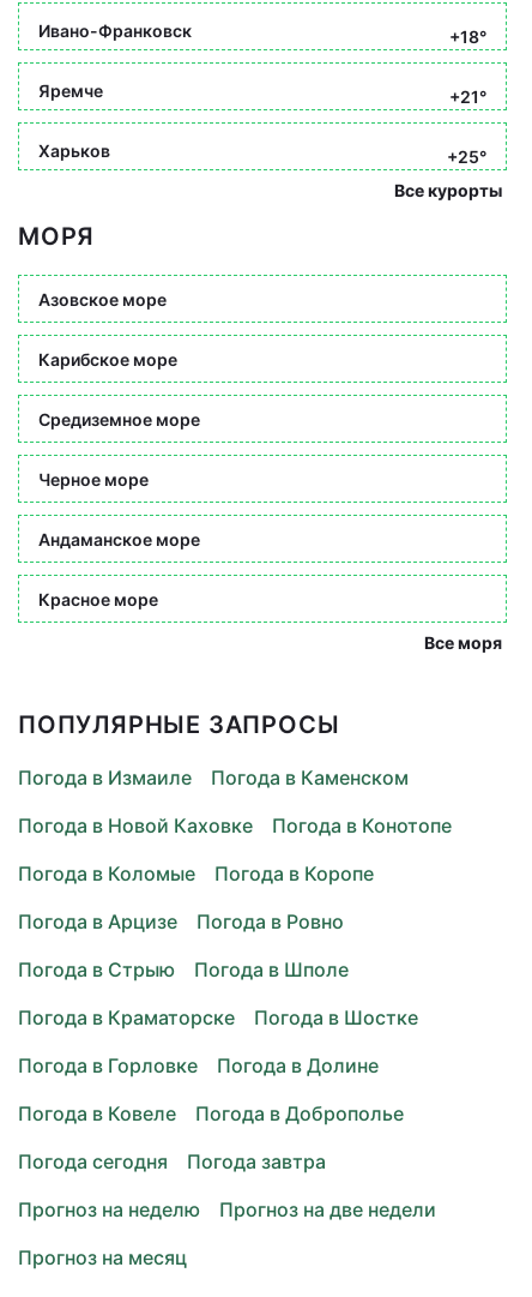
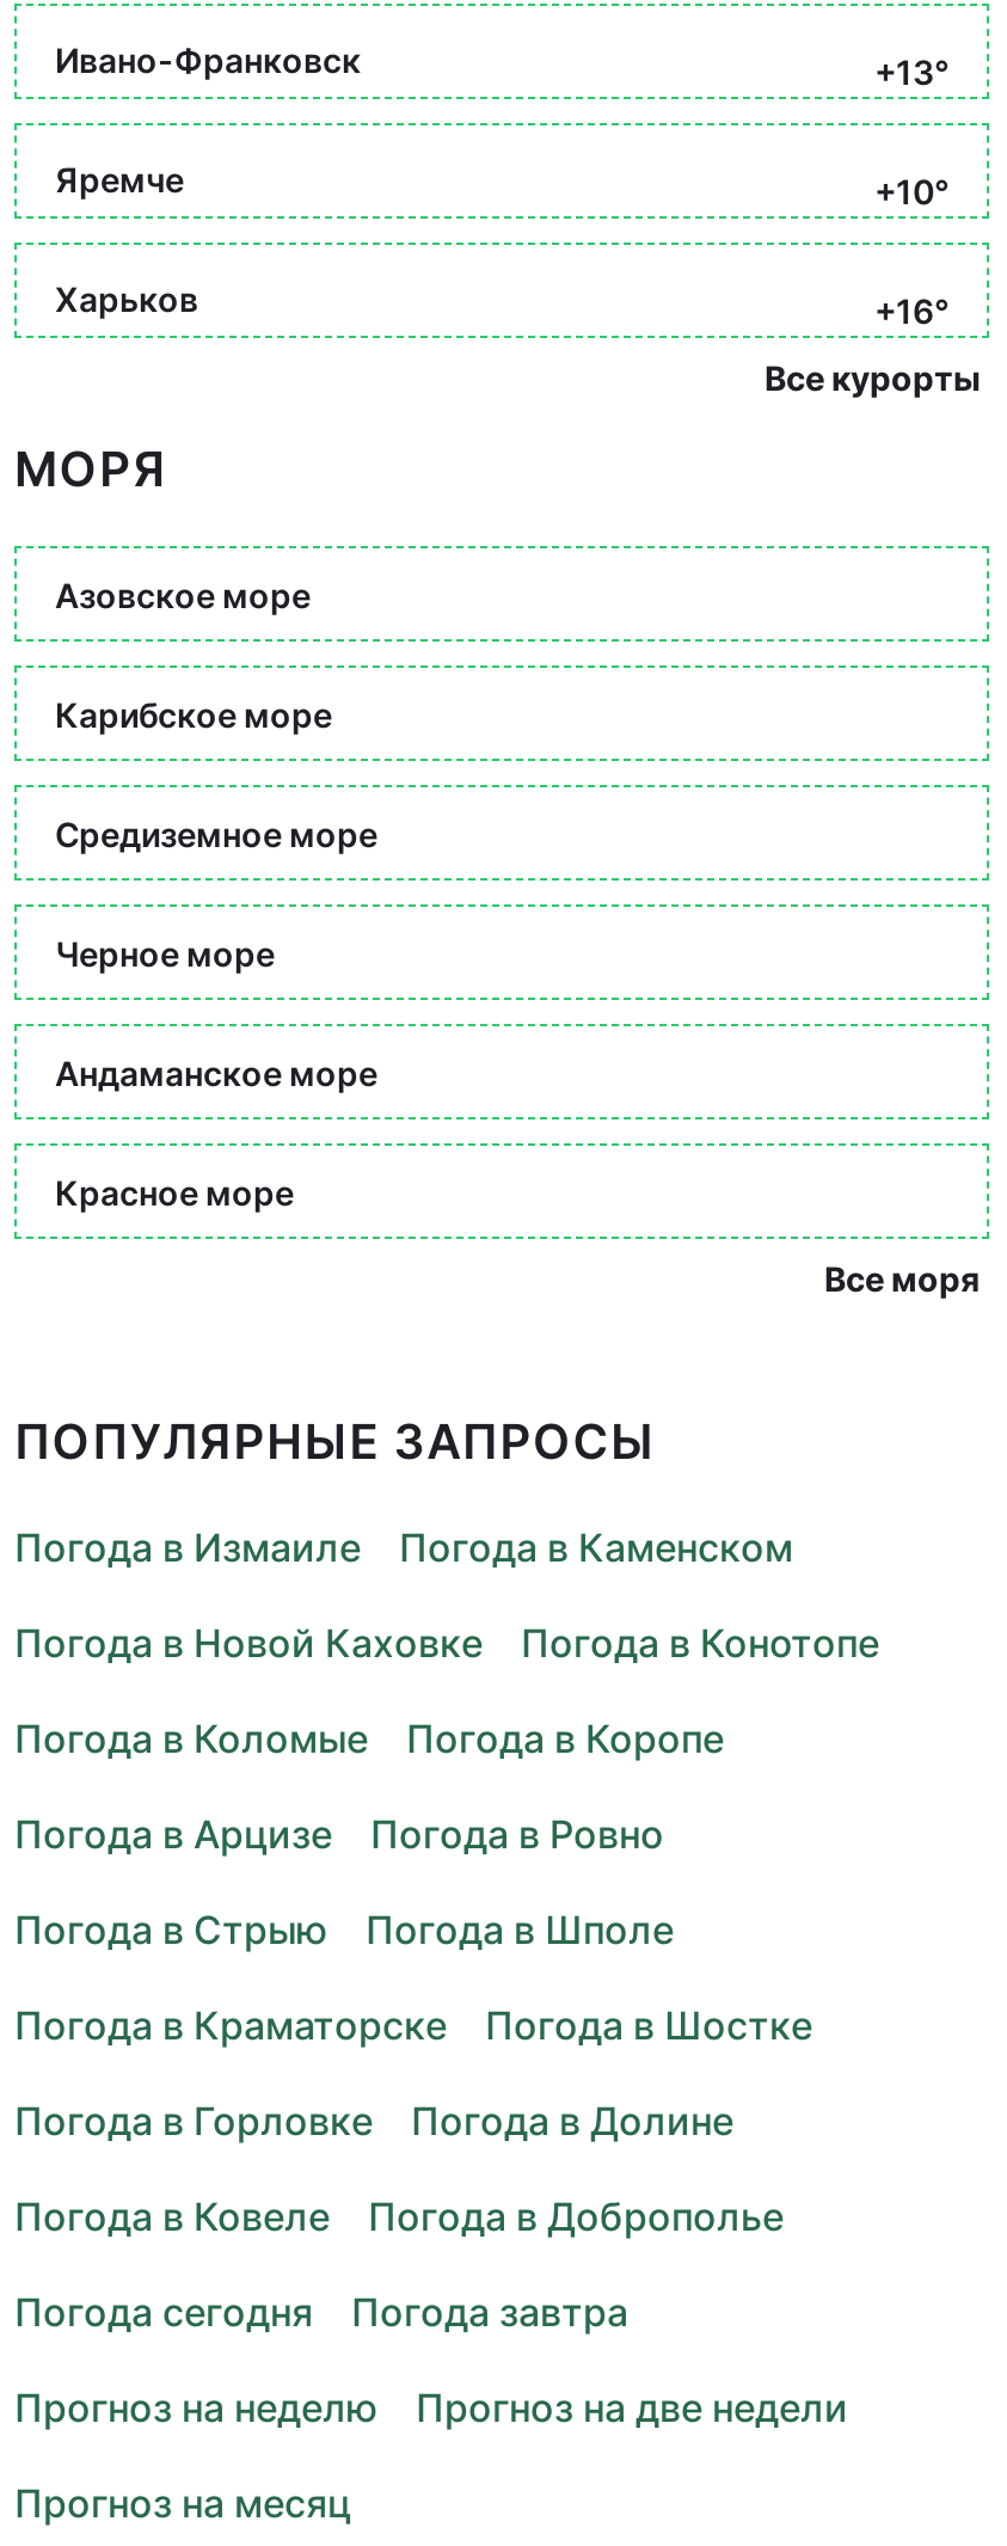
- +18°
+ +13°

- +21°
+ +10°

- +25°
+ +16°
